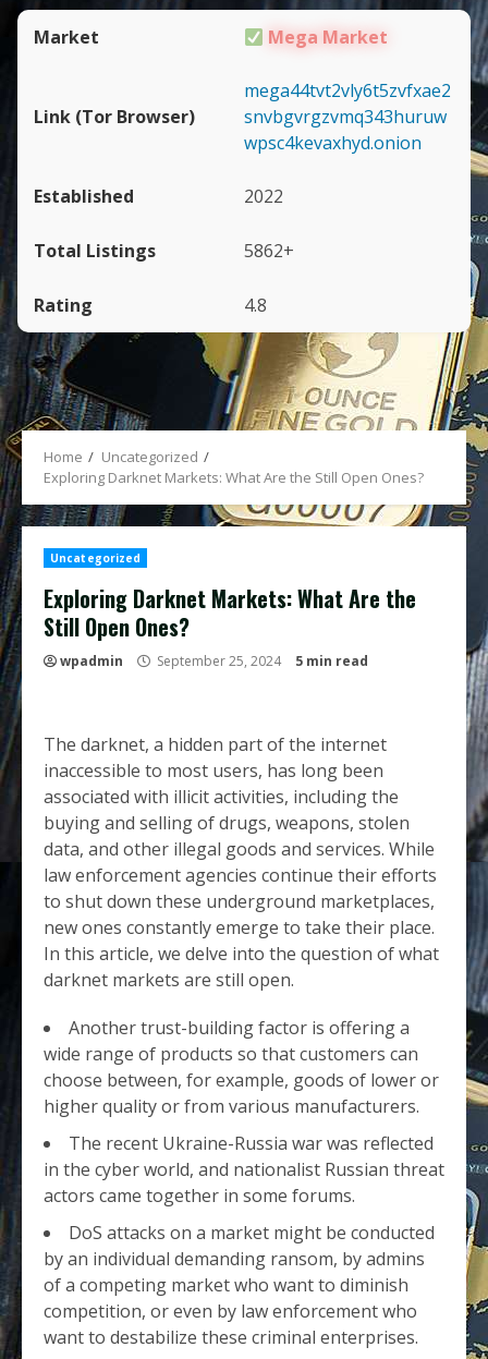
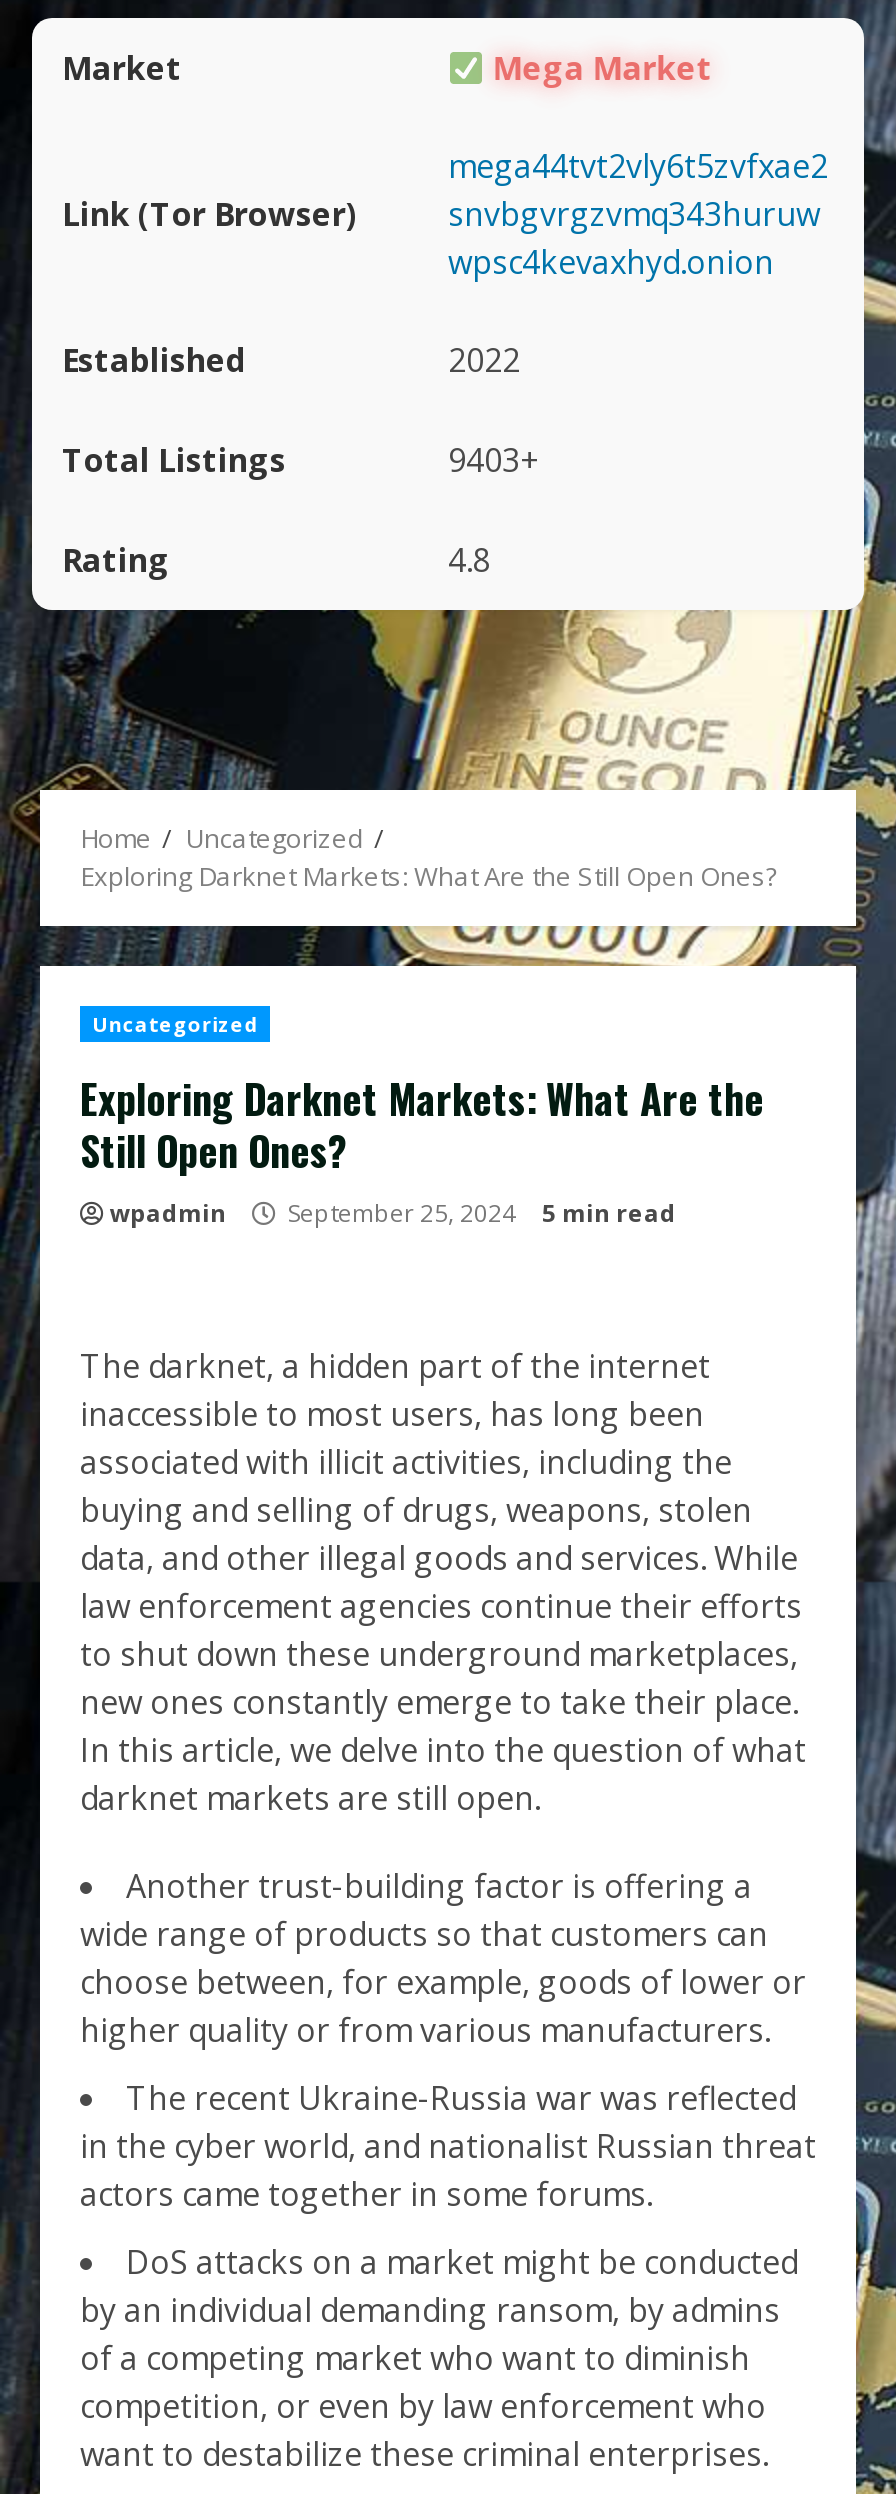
- 5862+
+ 9403+
